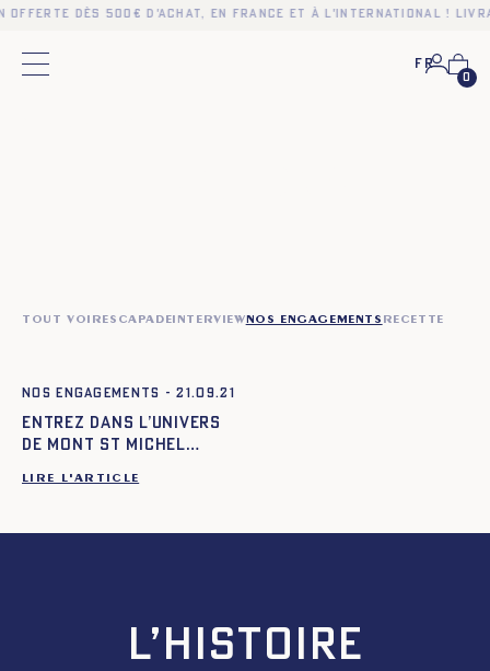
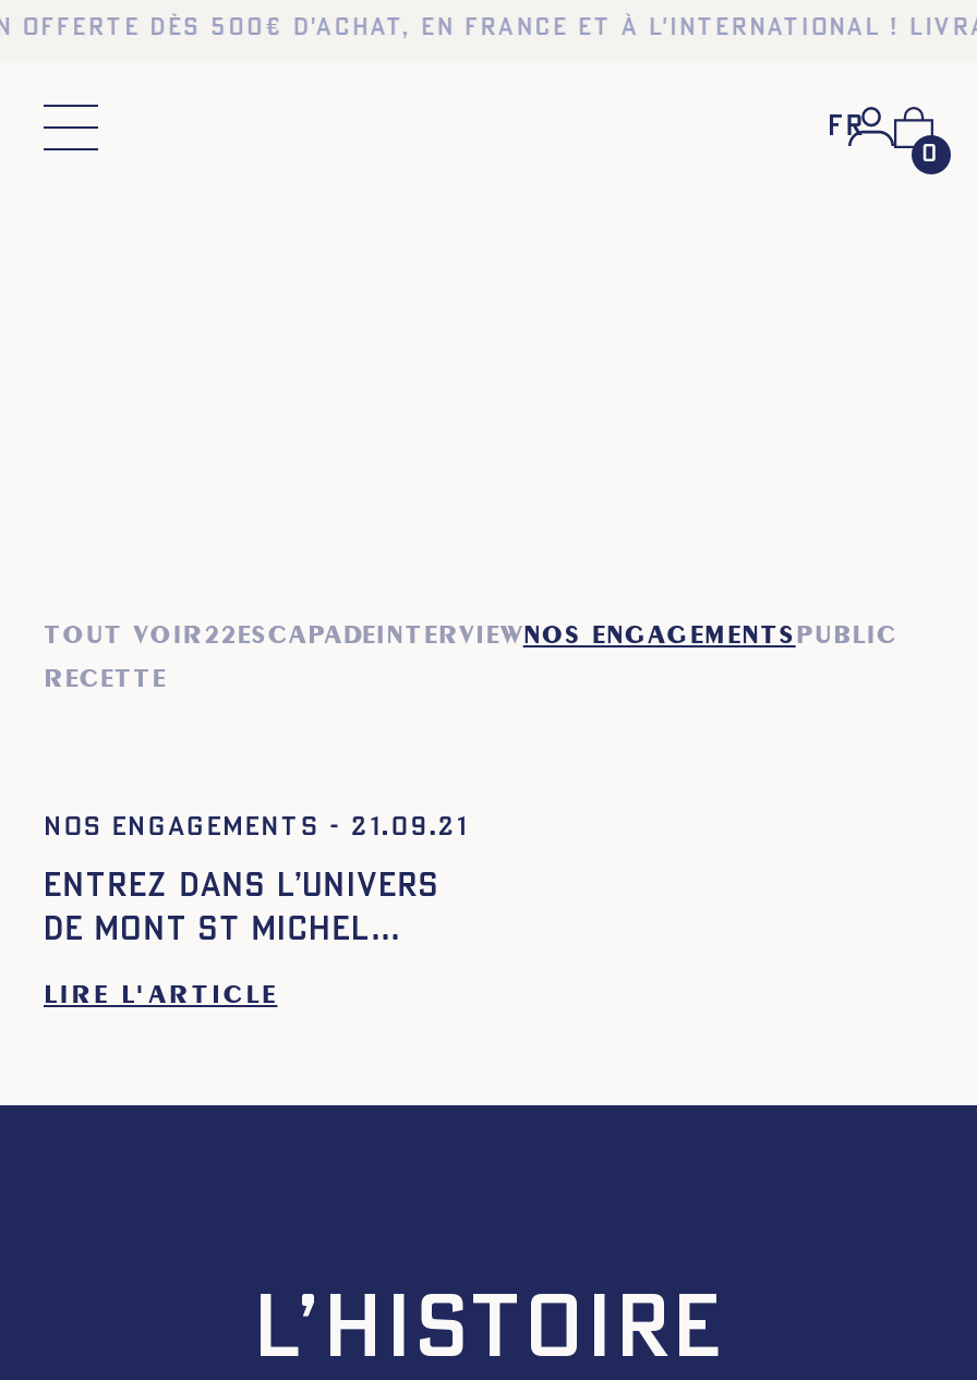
- TOUT VOIRESCAPADEINTERVIEWNOS ENGAGEMENTS RECETTE
+ TOUT VOIR 22 ESCAPADE INTERVIEWNOS ENGAGEMENTS PUBLIC
+ RECETTE
